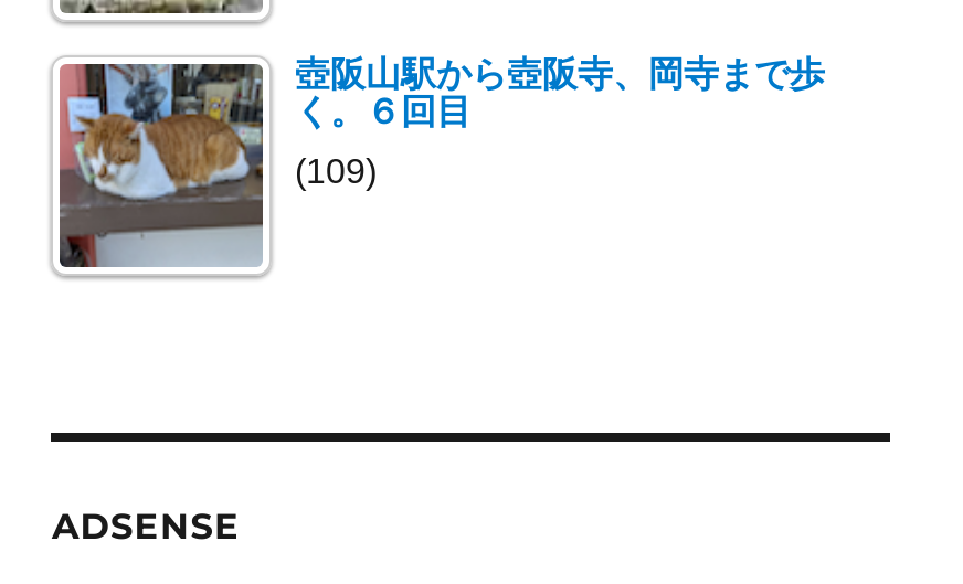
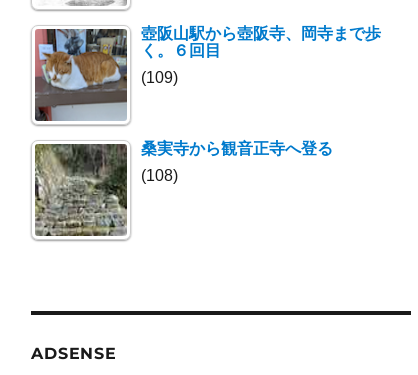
+ [image]
+ 桑実寺から観音正寺へ登る
+ (108)
